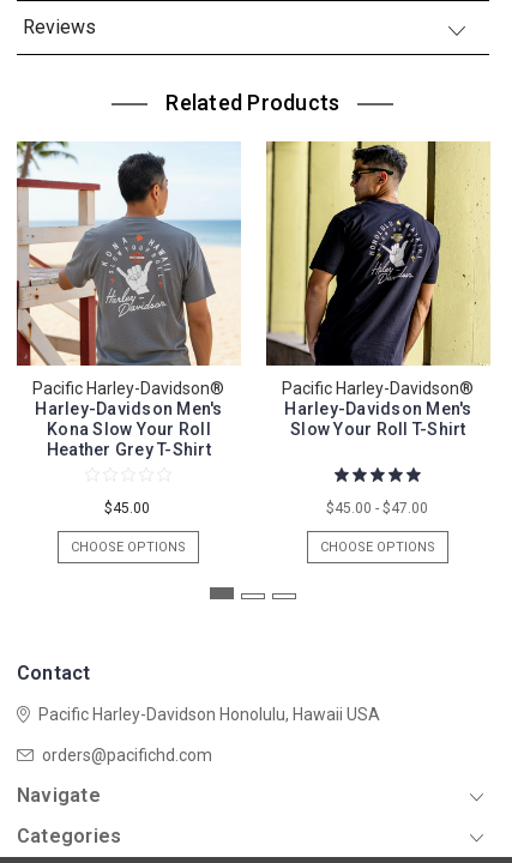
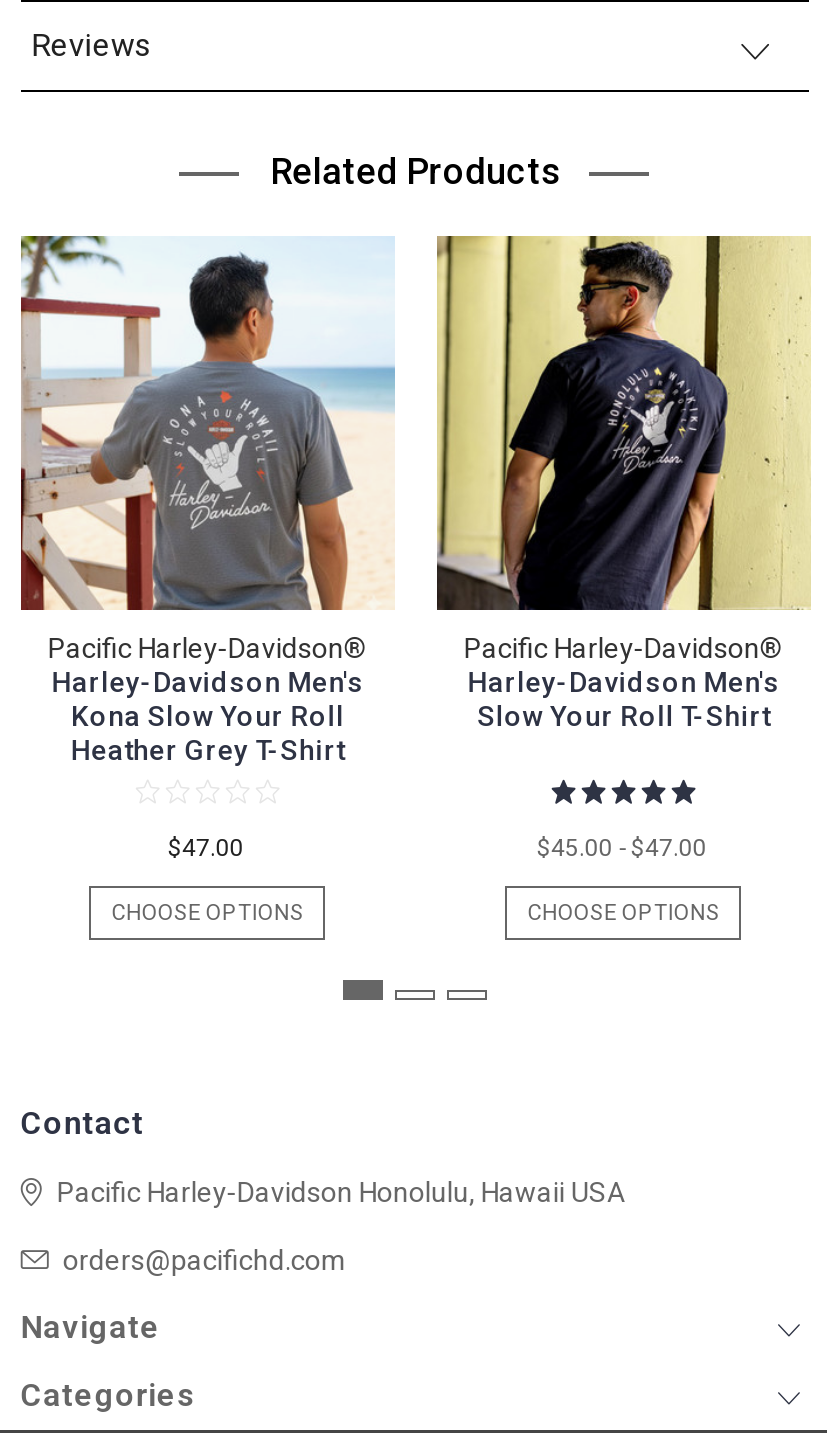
- $45.00
+ $47.00
